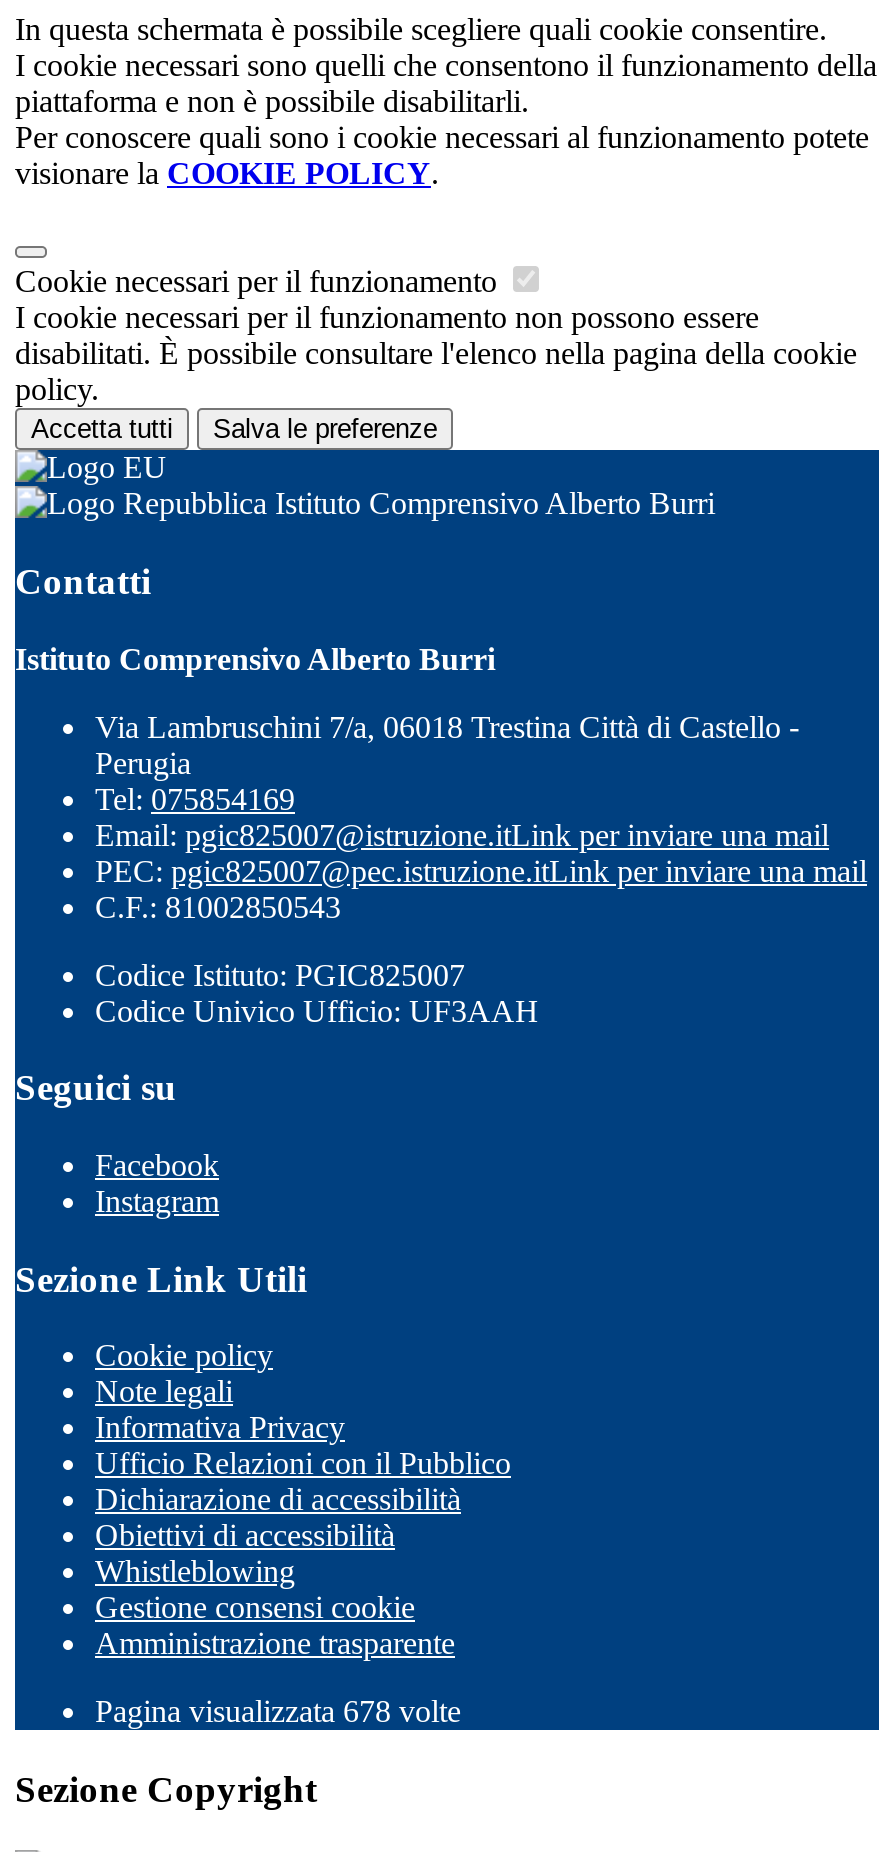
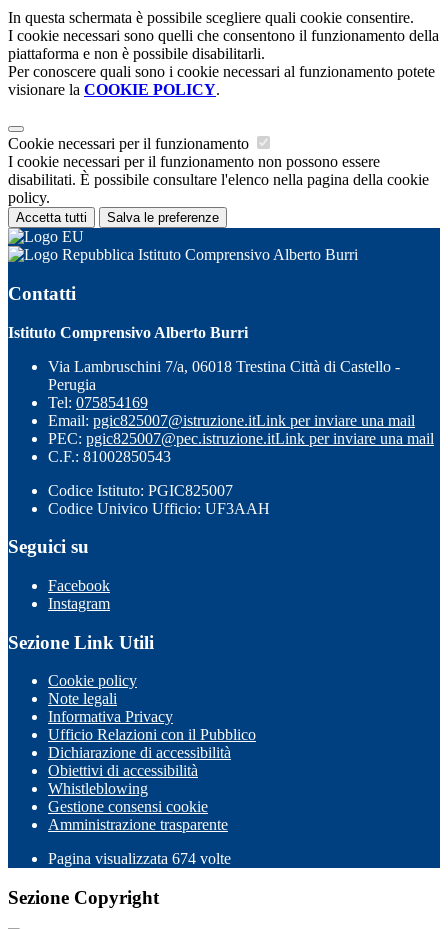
- Pagina visualizzata 678 volte
+ Pagina visualizzata 674 volte
